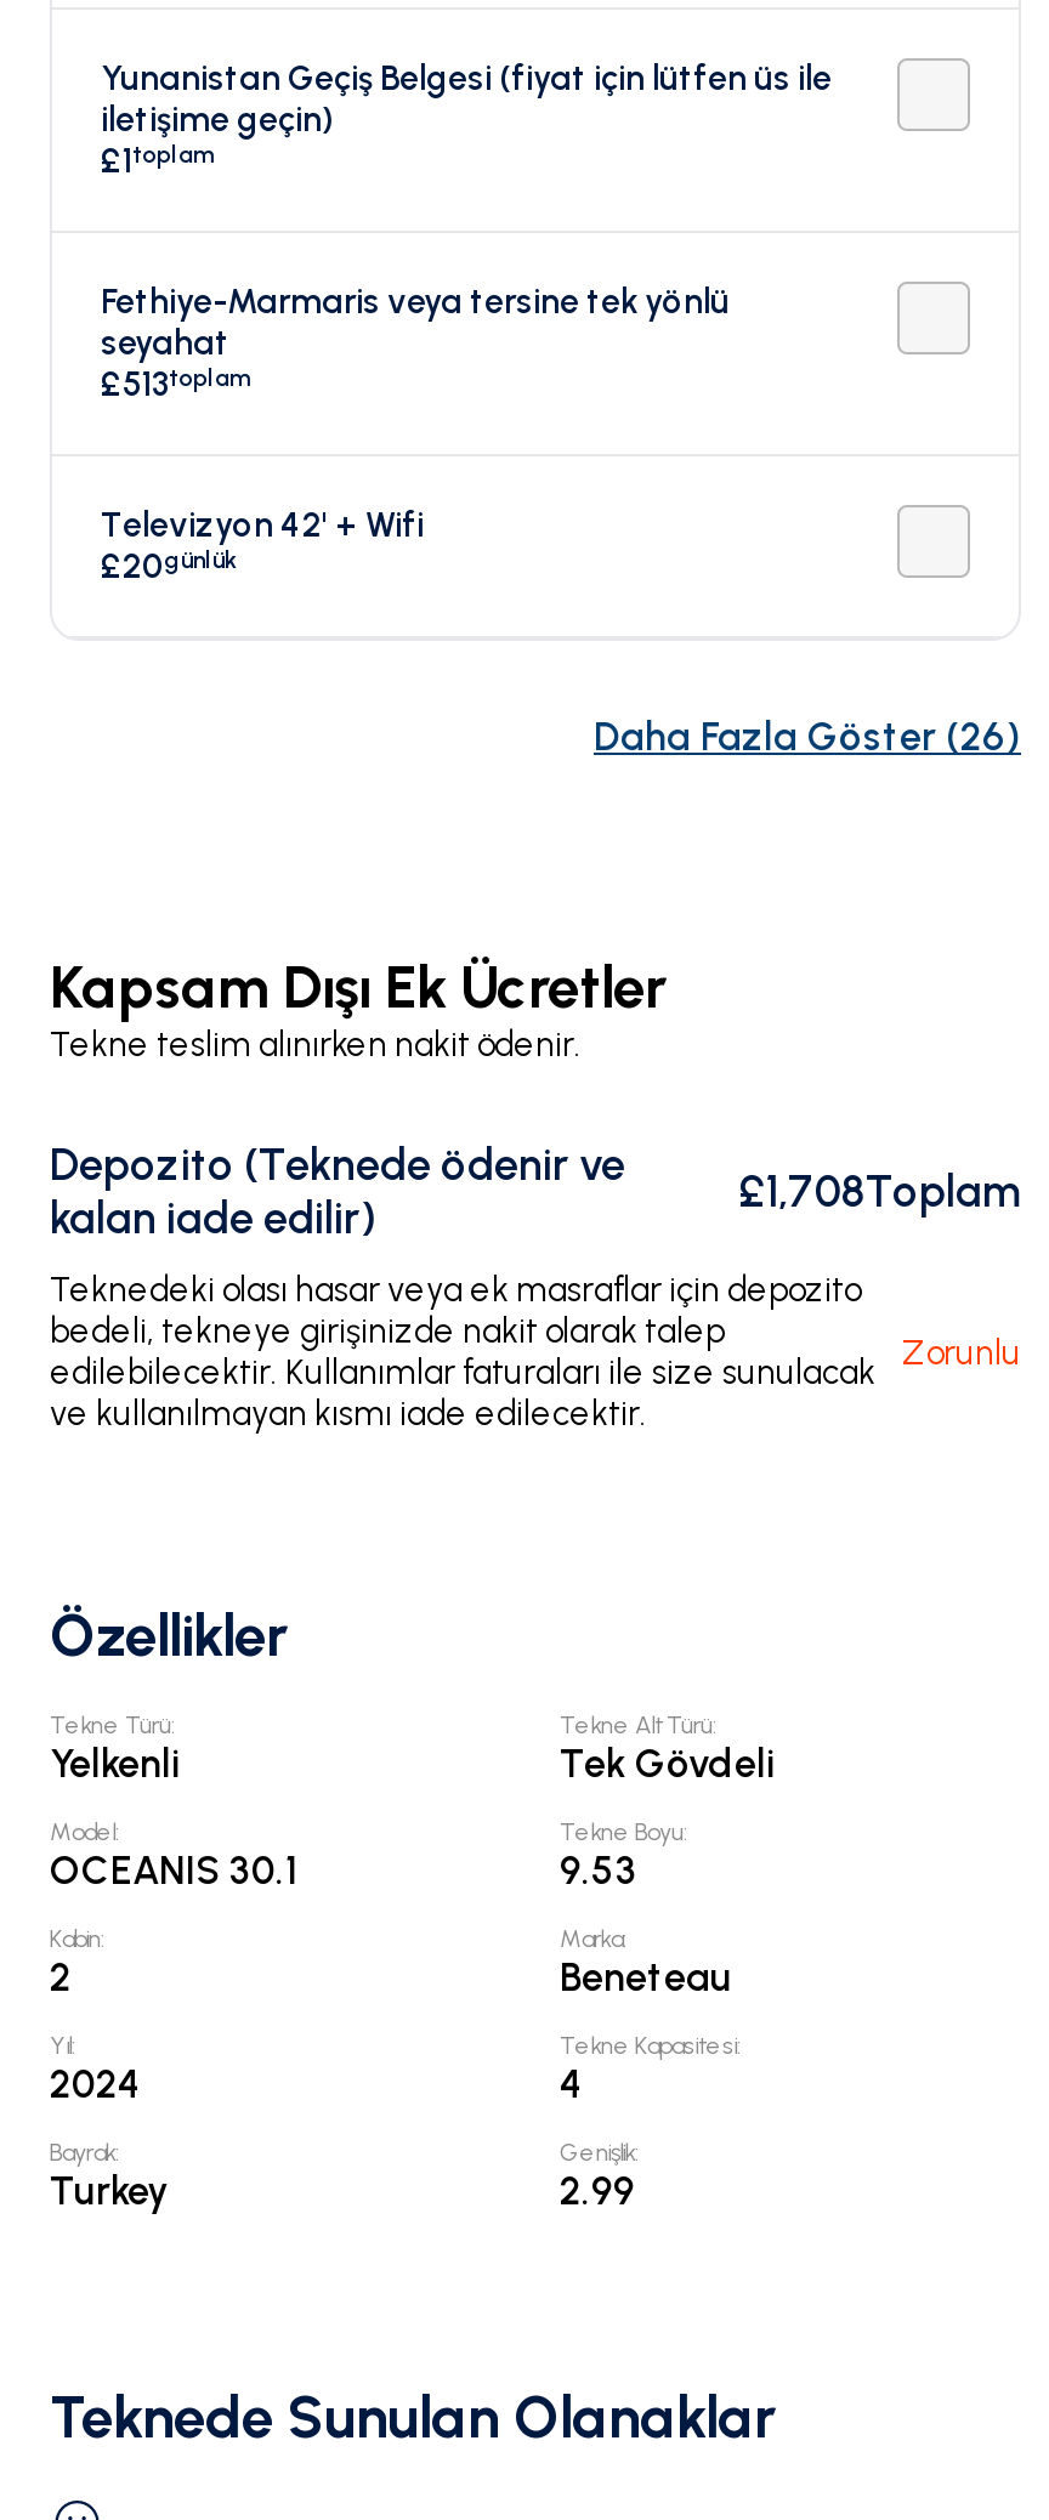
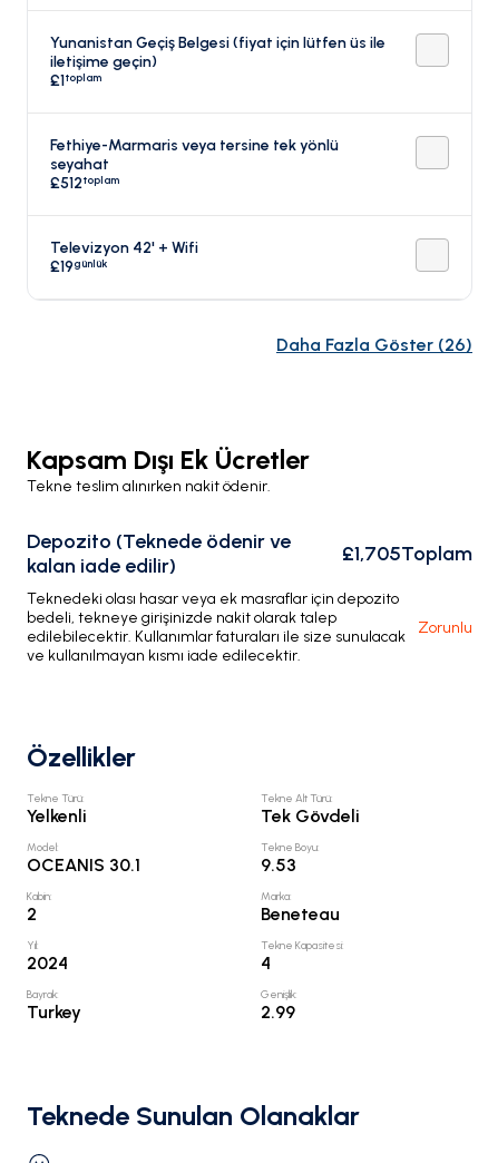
- £513toplam
+ £512toplam

- £20günlük
+ £19günlük

- £1,708Toplam
+ £1,705Toplam
